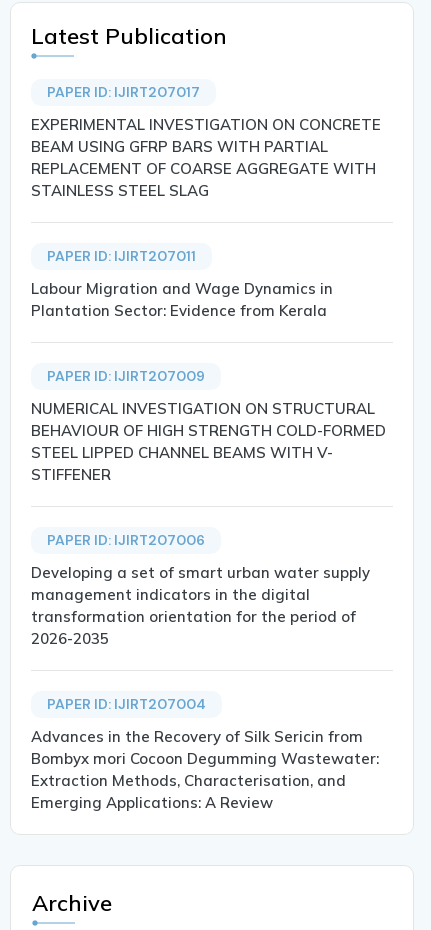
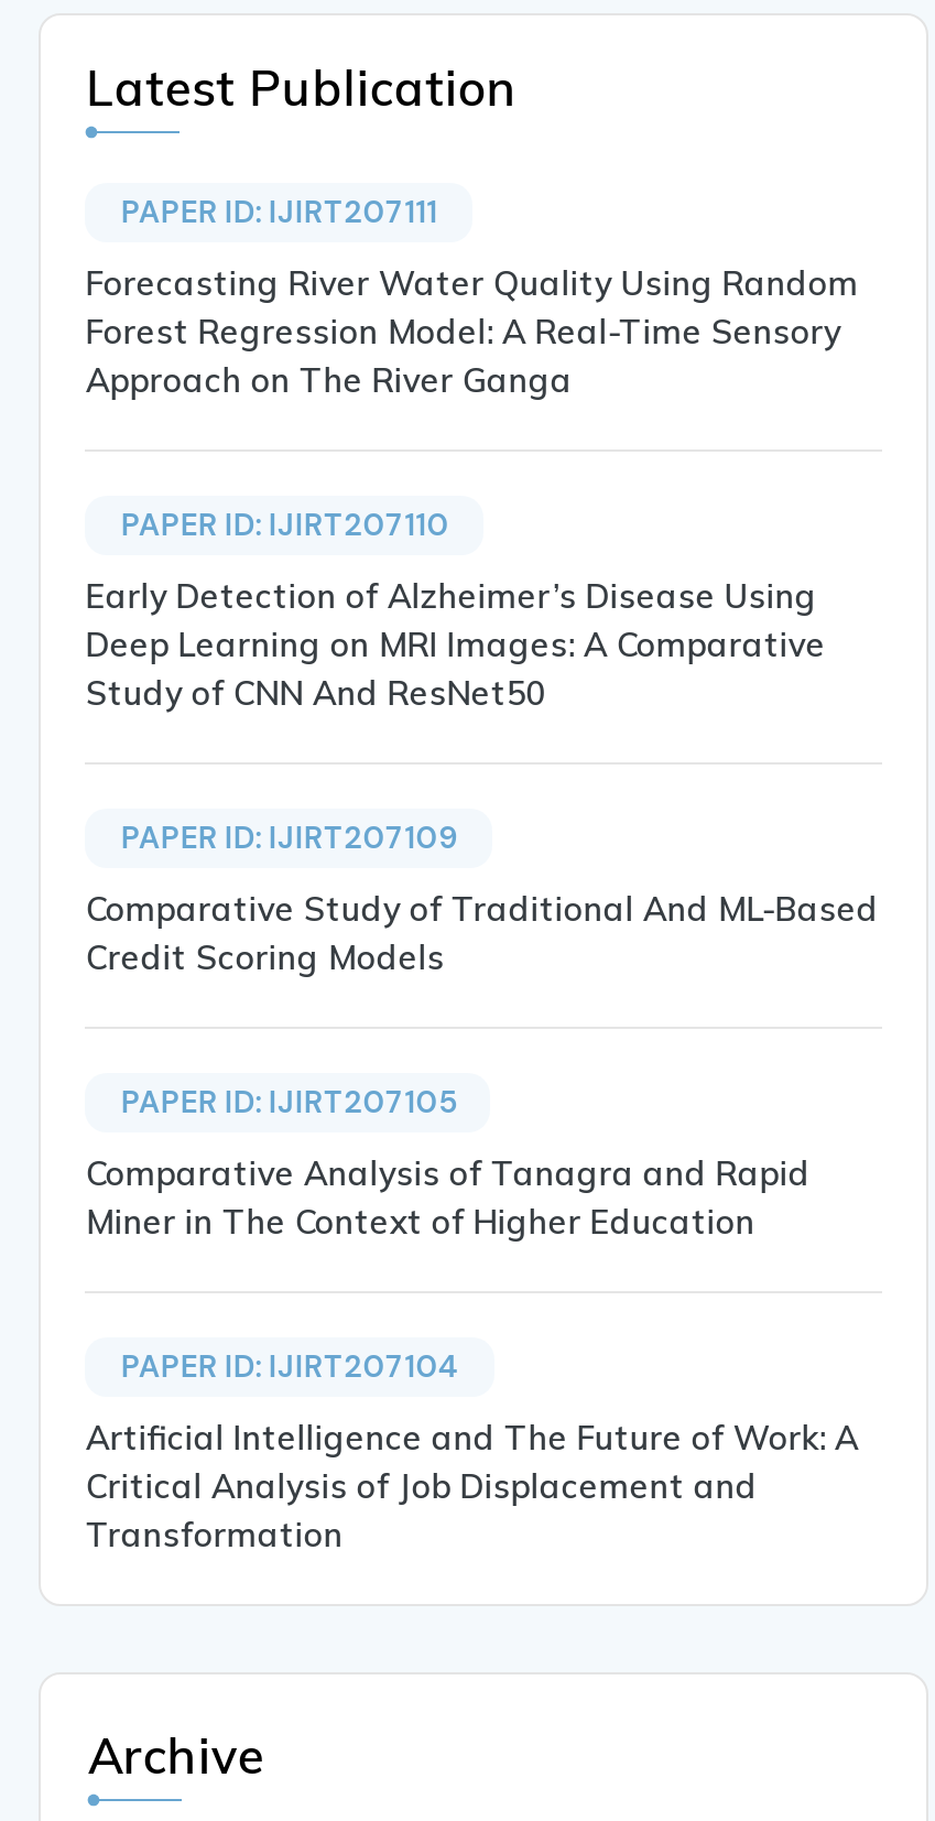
- PAPER ID: IJIRT207017
+ PAPER ID: IJIRT207111

- EXPERIMENTAL INVESTIGATION ON CONCRETE
- BEAM USING GFRP BARS WITH PARTIAL
- REPLACEMENT OF COARSE AGGREGATE WITH
- STAINLESS STEEL SLAG
+ Forecasting River Water Quality Using Random
+ Forest Regression Model: A Real-Time Sensory
+ Approach on The River Ganga

- PAPER ID: IJIRT207011
+ PAPER ID: IJIRT207110

- Labour Migration and Wage Dynamics in
- Plantation Sector: Evidence from Kerala
+ Early Detection of Alzheimer’s Disease Using
+ Deep Learning on MRI Images: A Comparative
+ Study of CNN And ResNet50

- PAPER ID: IJIRT207009
+ PAPER ID: IJIRT207109

- NUMERICAL INVESTIGATION ON STRUCTURAL
- BEHAVIOUR OF HIGH STRENGTH COLD-FORMED
- STEEL LIPPED CHANNEL BEAMS WITH V-
- STIFFENER
+ Comparative Study of Traditional And ML-Based
+ Credit Scoring Models

- PAPER ID: IJIRT207006
+ PAPER ID: IJIRT207105

- Developing a set of smart urban water supply
- management indicators in the digital
- transformation orientation for the period of
- 2026-2035
+ Comparative Analysis of Tanagra and Rapid
+ Miner in The Context of Higher Education

- PAPER ID: IJIRT207004
+ PAPER ID: IJIRT207104

- Advances in the Recovery of Silk Sericin from
- Bombyx mori Cocoon Degumming Wastewater:
- Extraction Methods, Characterisation, and
- Emerging Applications: A Review
+ Artificial Intelligence and The Future of Work: A
+ Critical Analysis of Job Displacement and
+ Transformation
